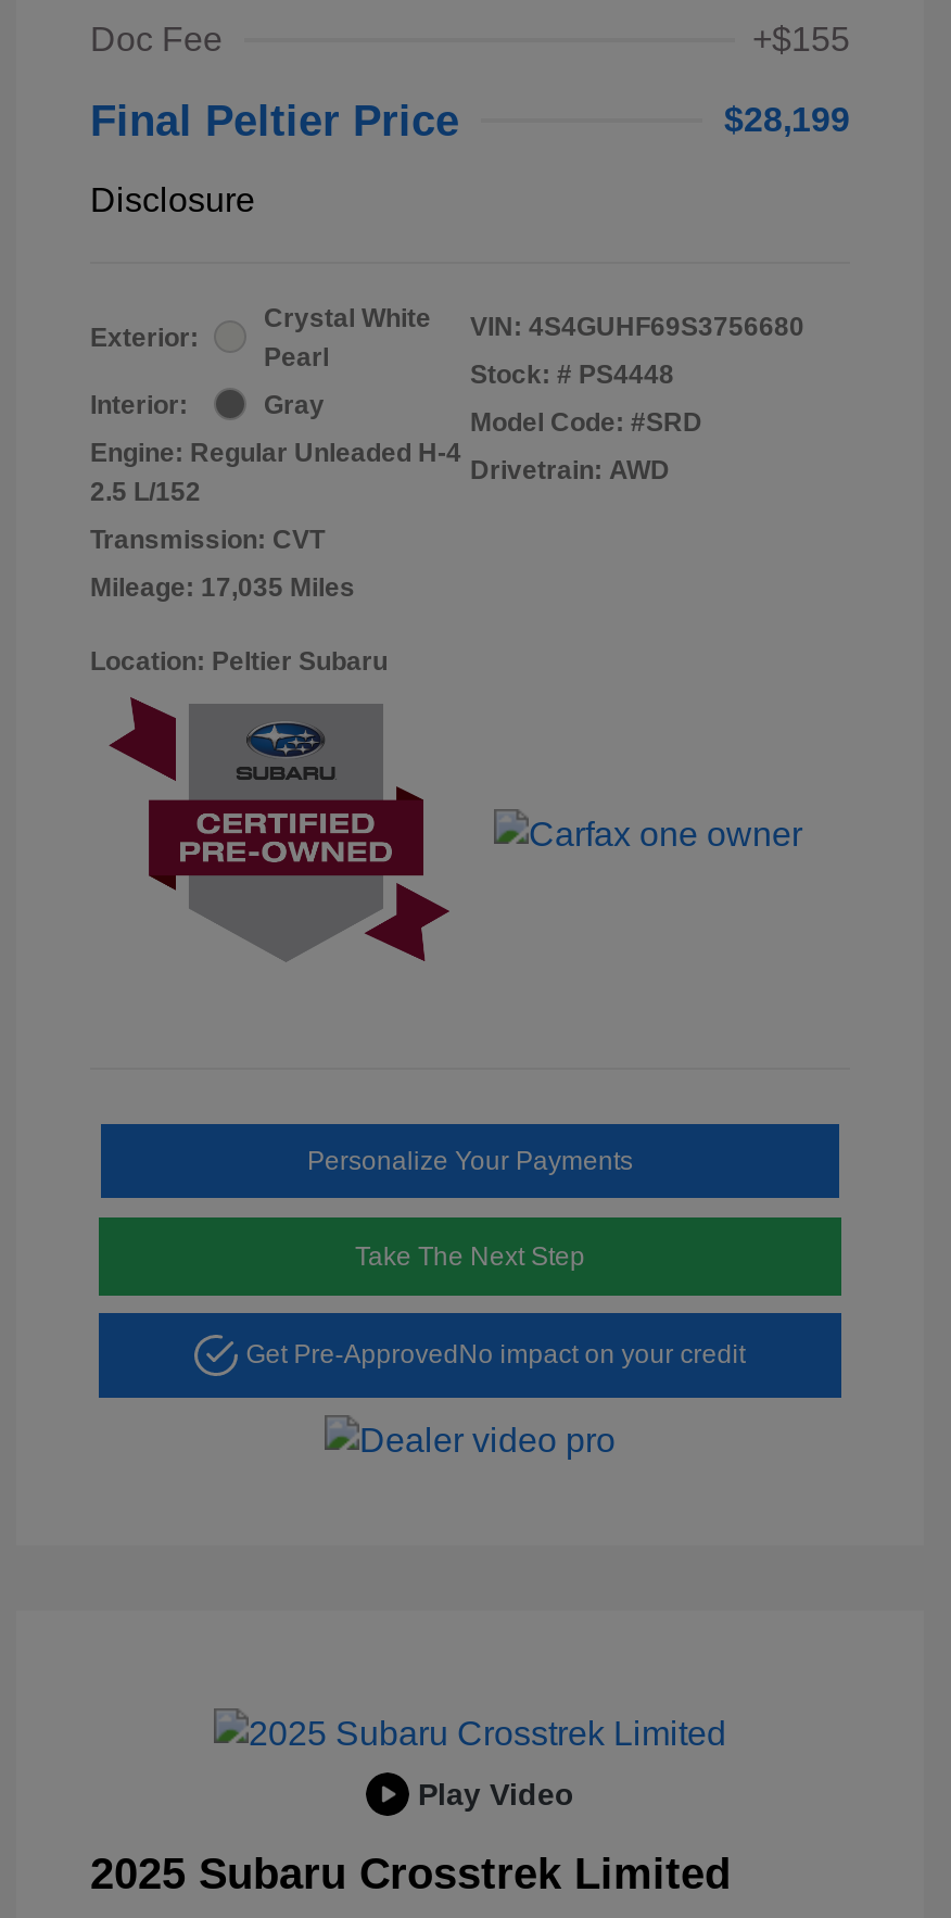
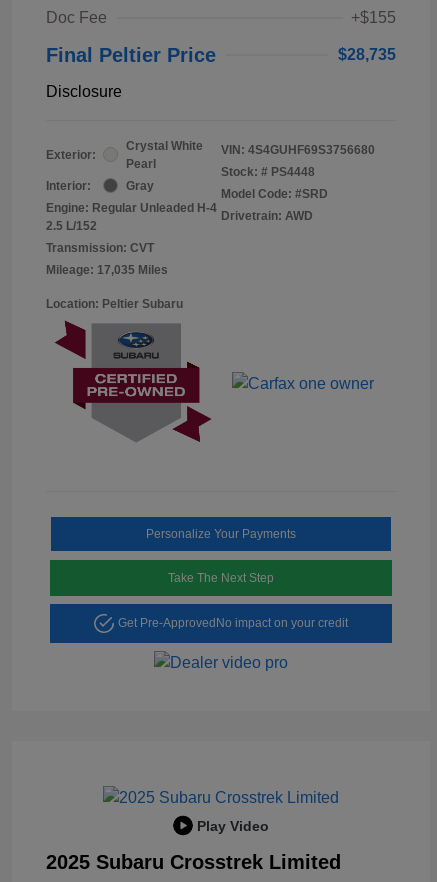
- $28,199
+ $28,735
